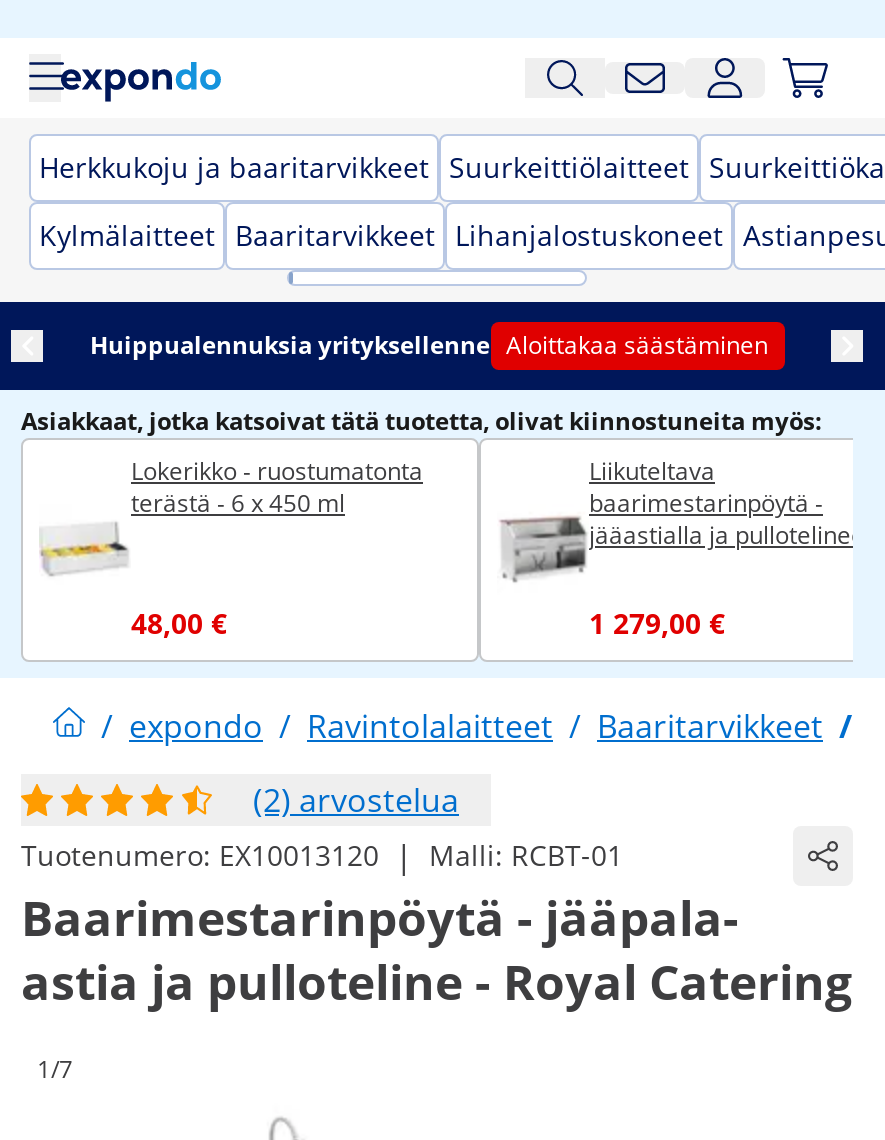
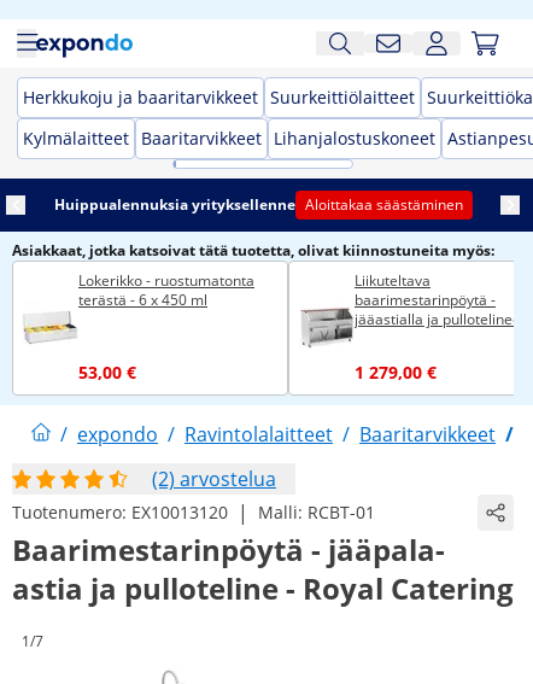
- 48,00 €
+ 53,00 €
